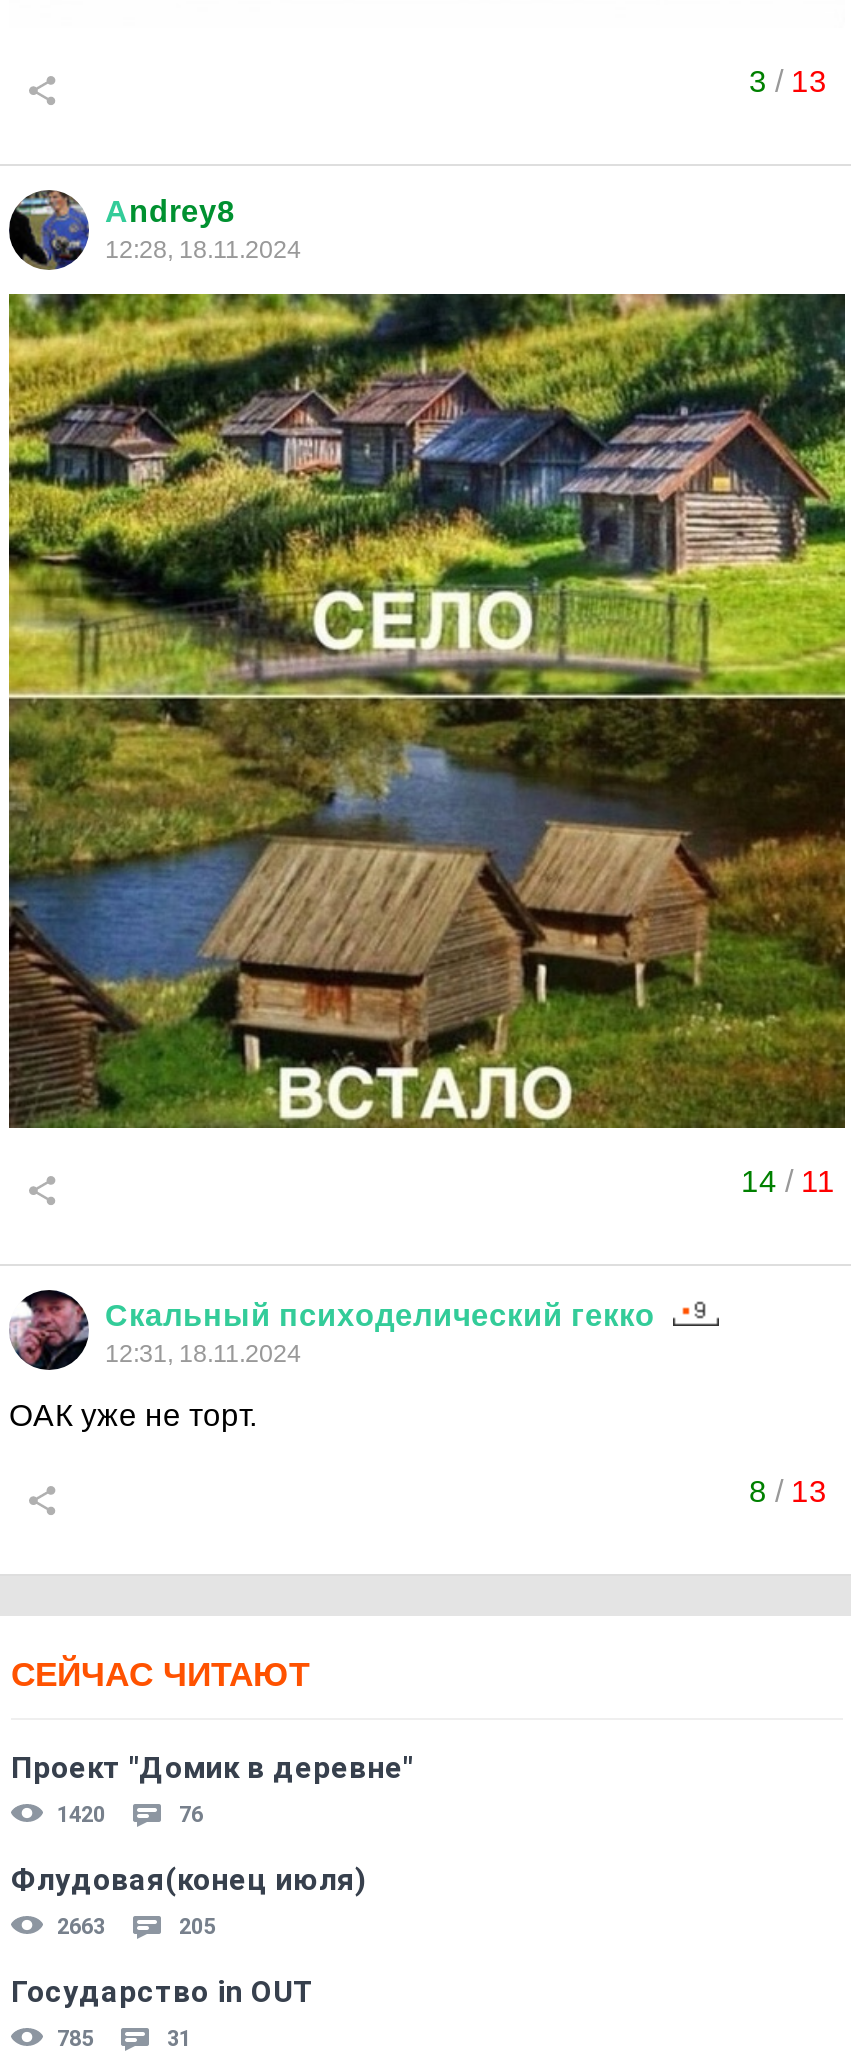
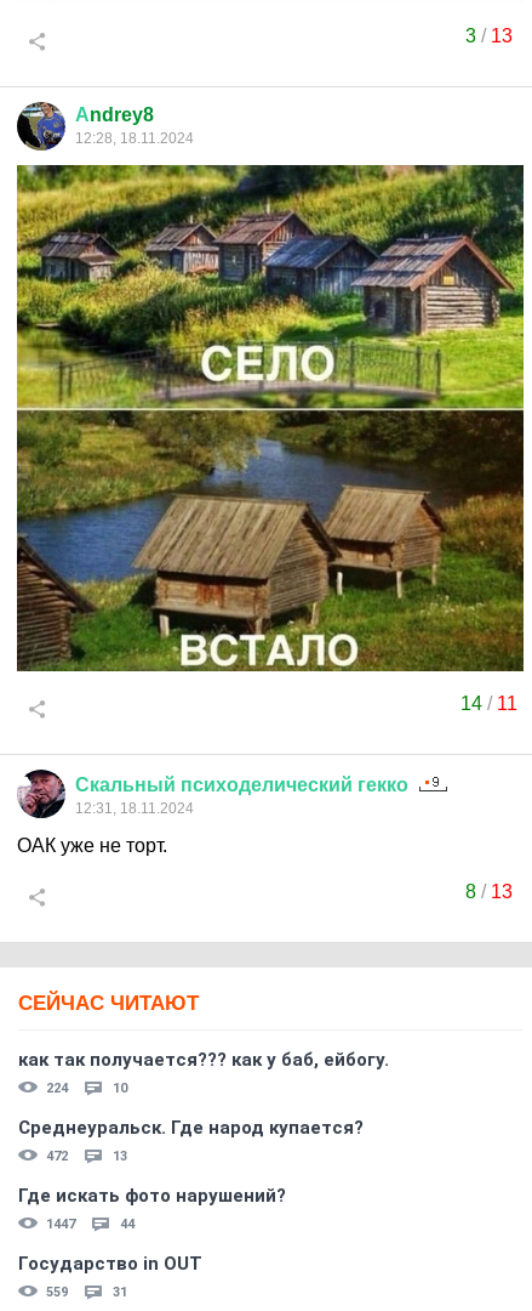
- Проект "Домик в деревне"
- 1420
- 76
- Флудовая(конец июля)
- 2663
- 205
+ как так получается??? как у баб, ейбогу.
+ 224
+ 10
+ Среднеуральск. Где народ купается?
+ 472
+ 13
+ Где искать фото нарушений?
+ 1447
+ 44

- 785
+ 559
